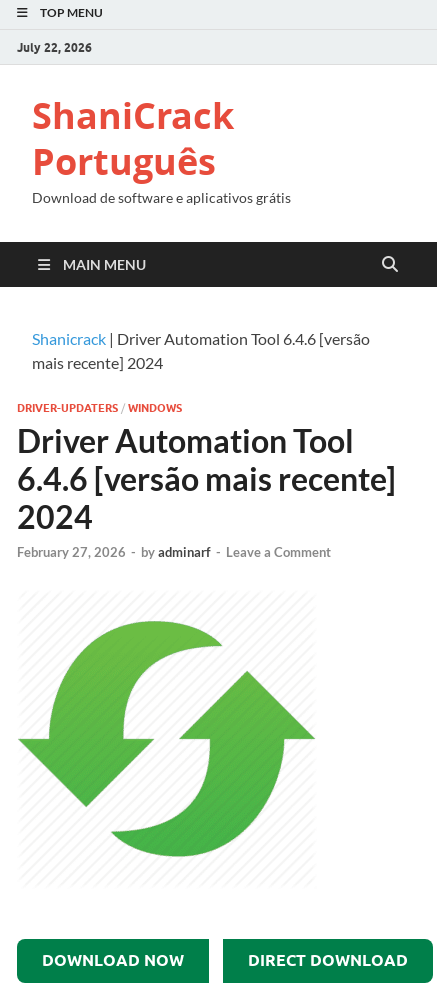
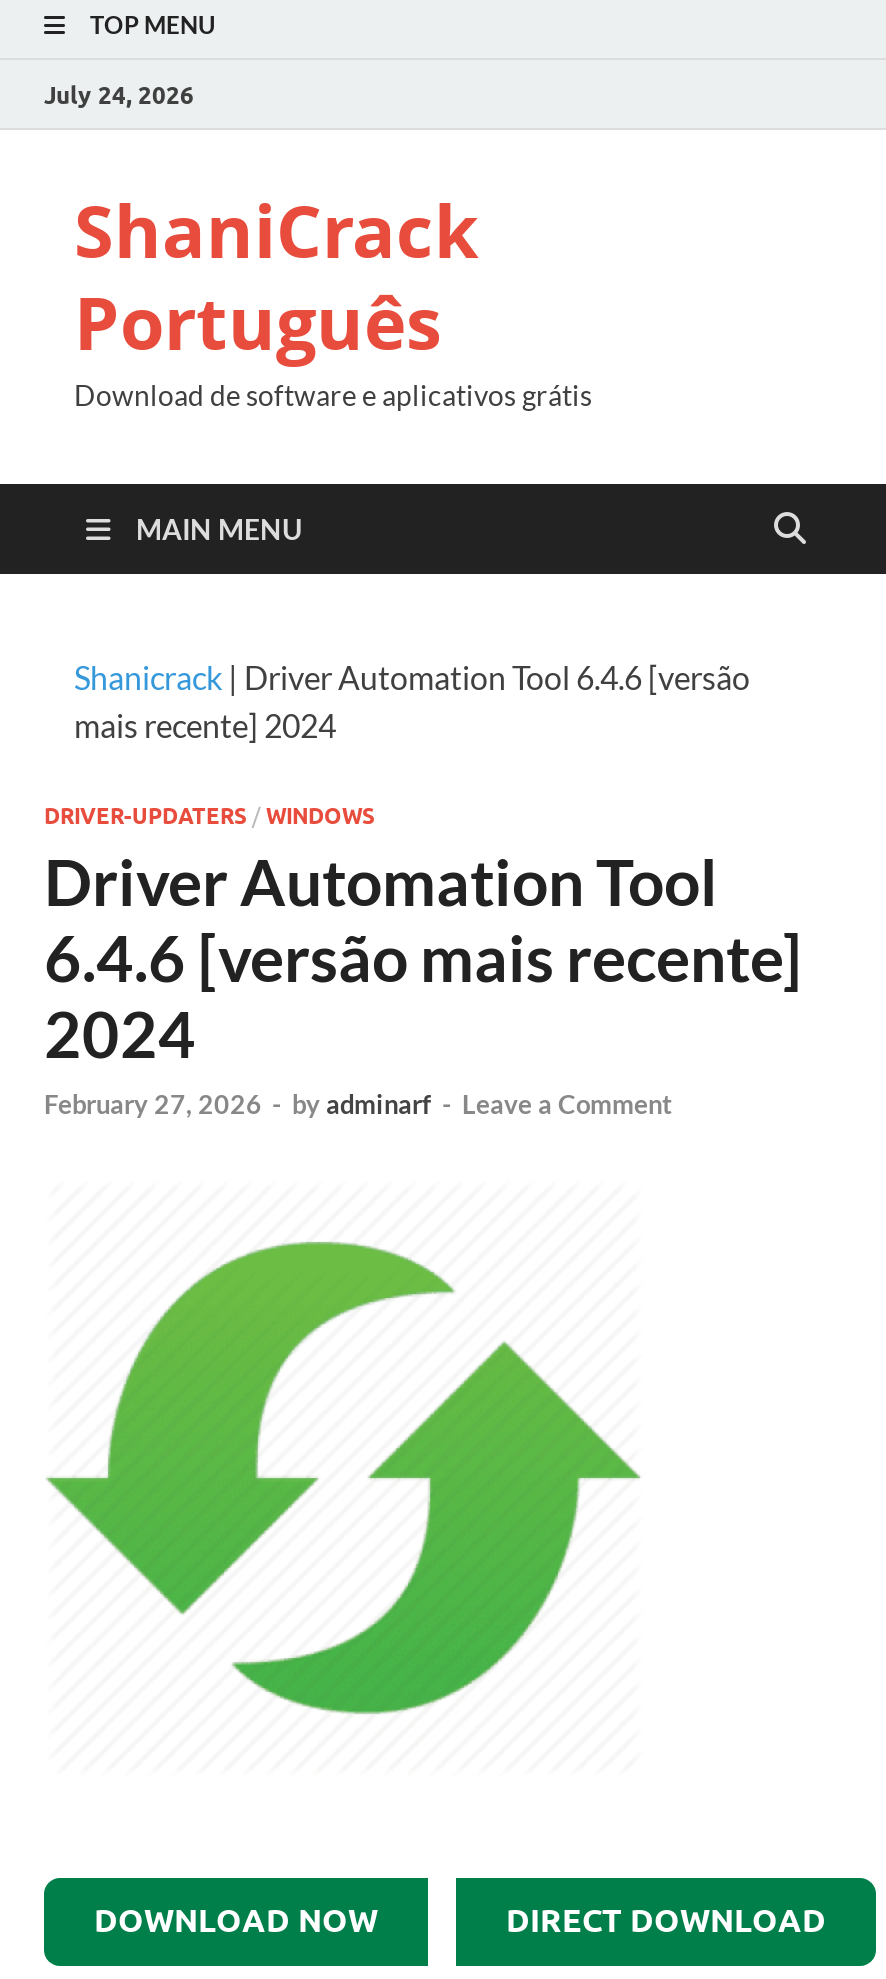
- July 22, 2026
+ July 24, 2026
